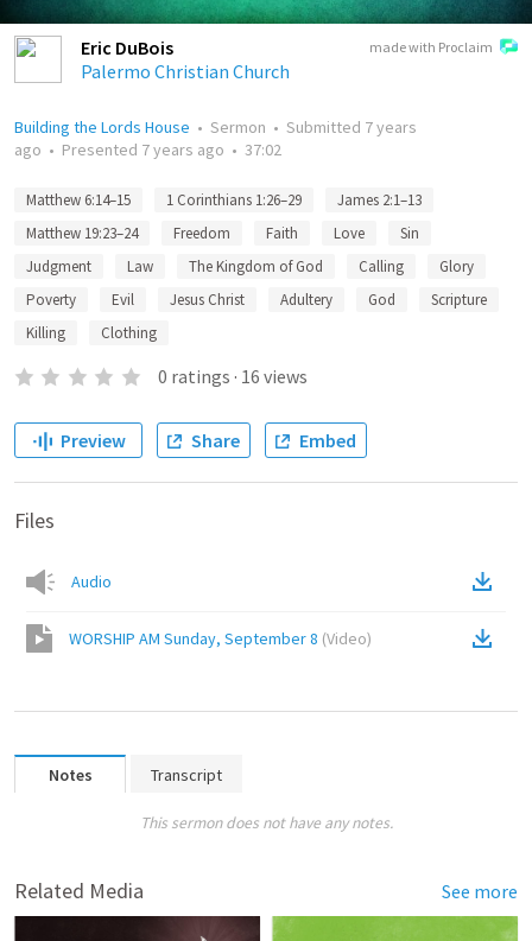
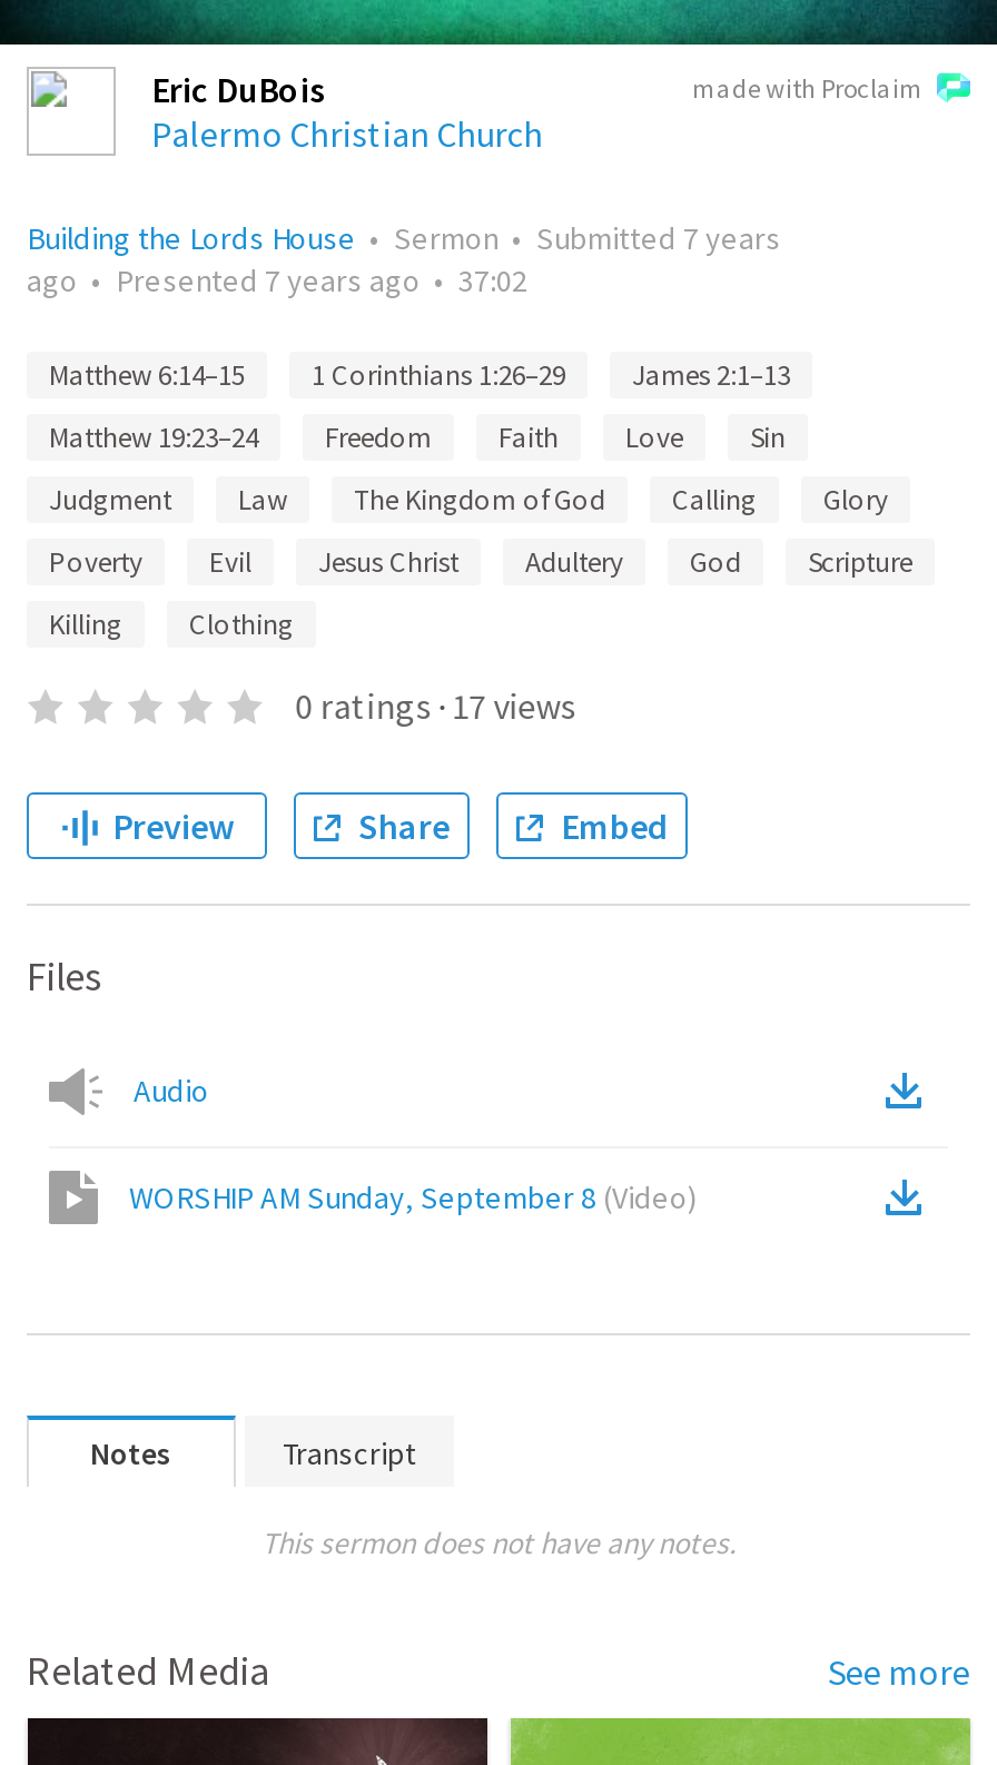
- 0 ratings · 16 views
+ 0 ratings · 17 views
